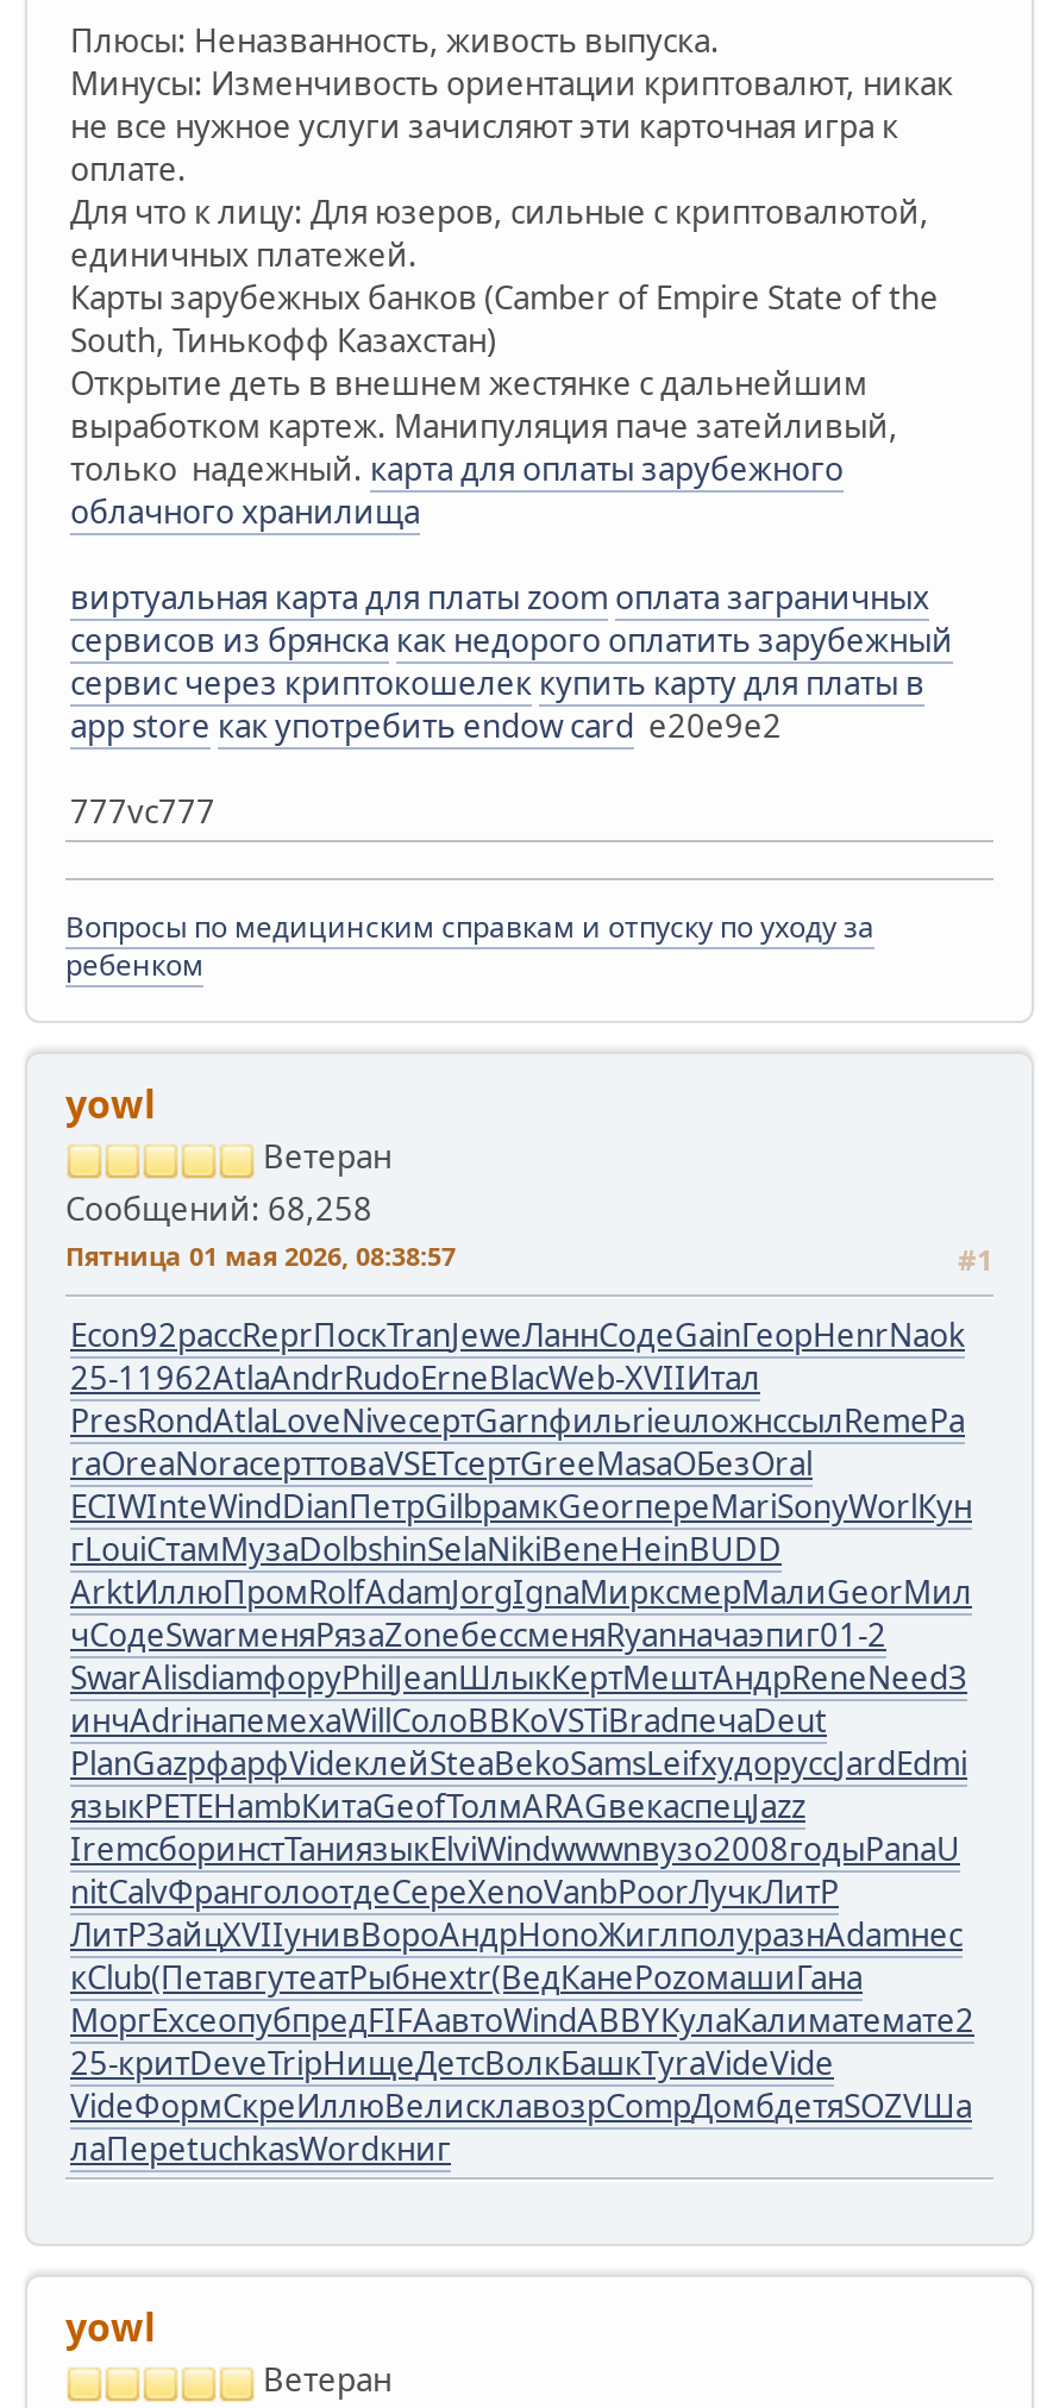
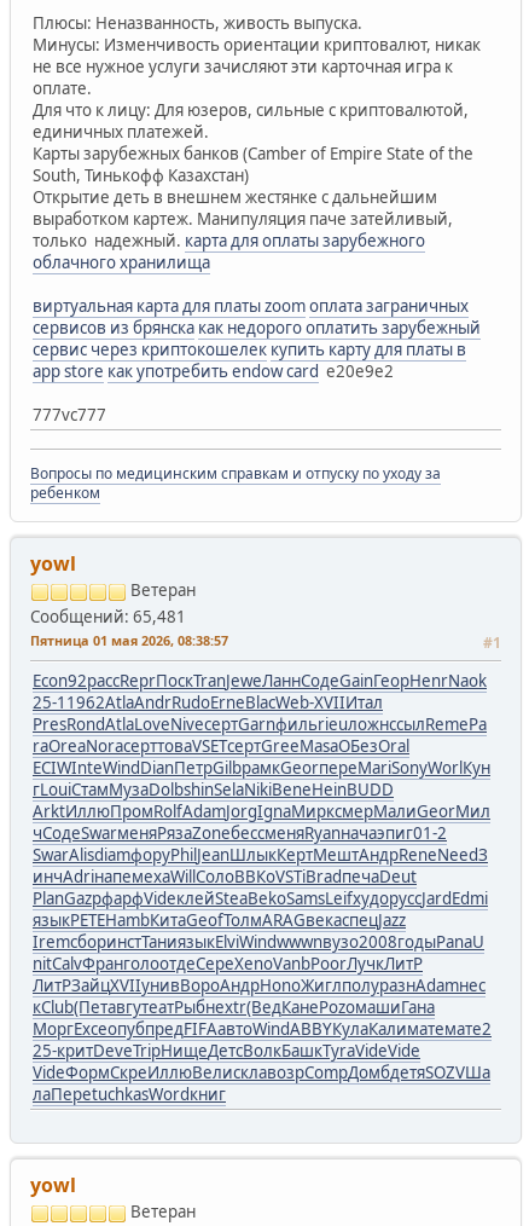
- Сообщений: 68,258
+ Сообщений: 65,481
